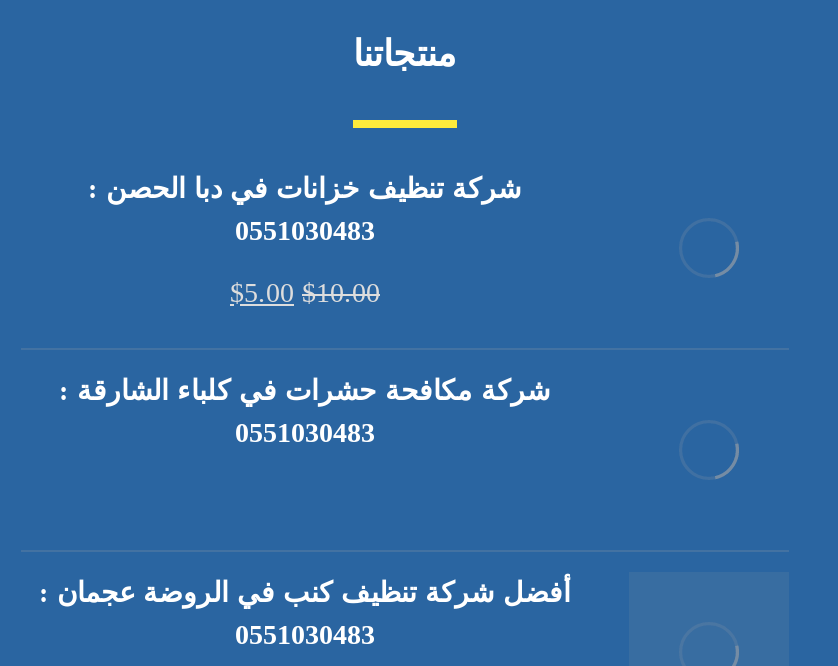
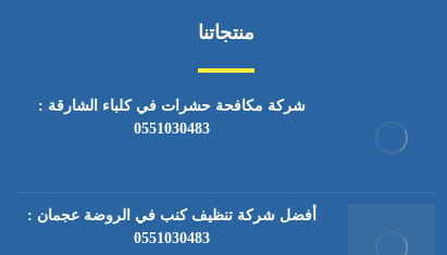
- شركة تنظيف خزانات في دبا الحصن :
- 0551030483
- $10.00
- $5.00
